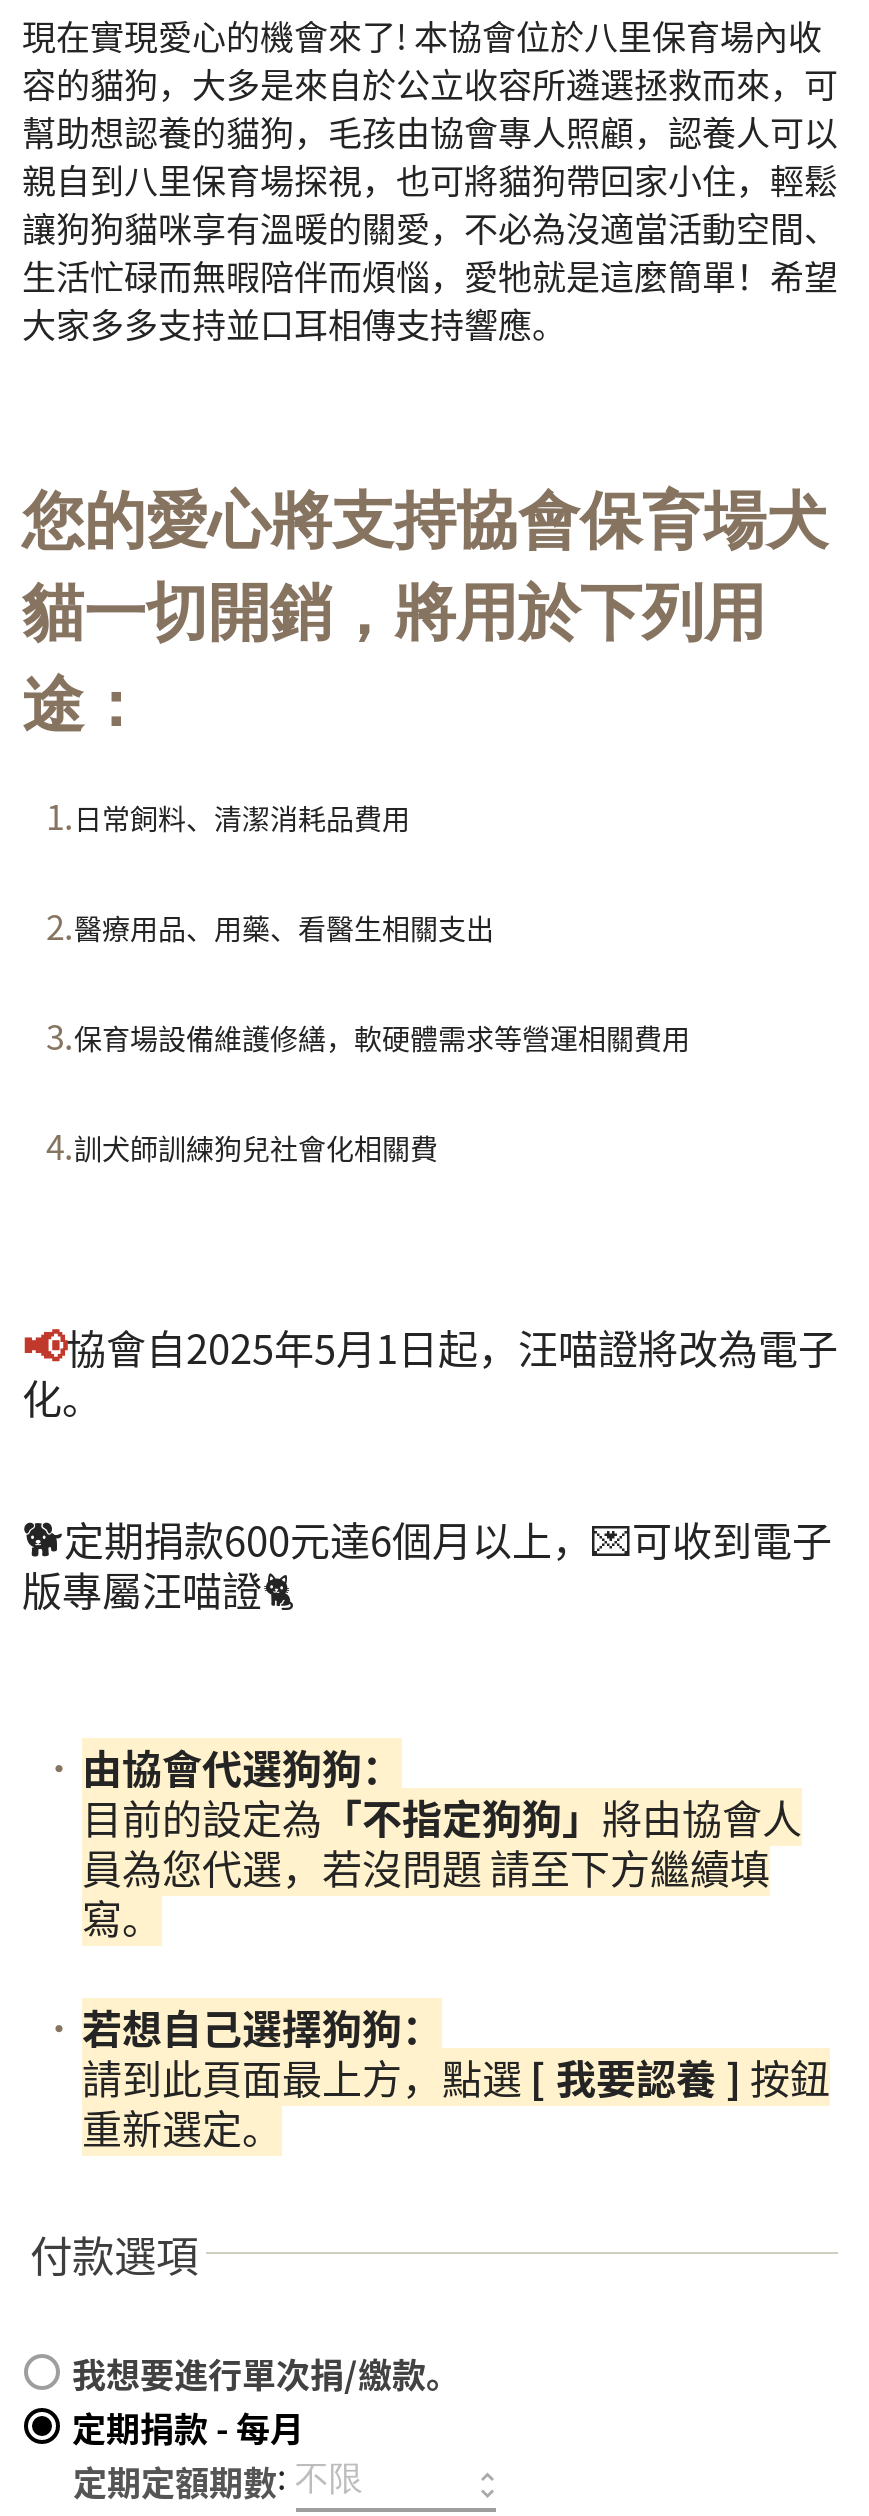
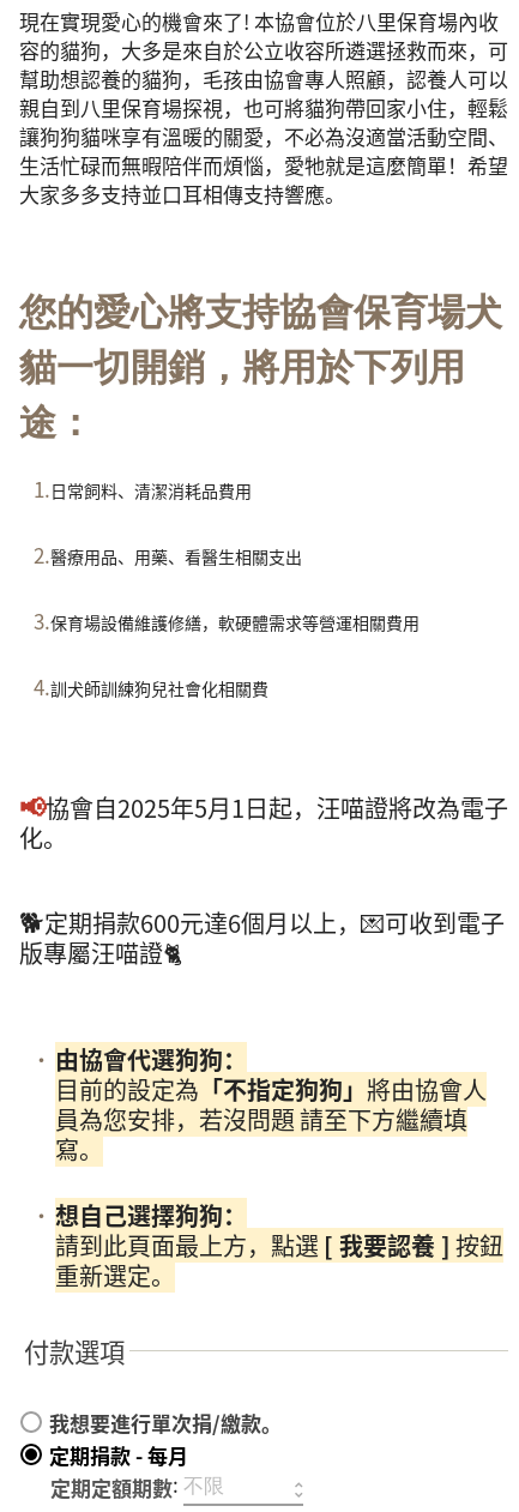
- 員為您代選，若沒問題 請至下方繼續填
+ 員為您安排，若沒問題 請至下方繼續填

- 若想自己選擇狗狗：
+ 想自己選擇狗狗：
